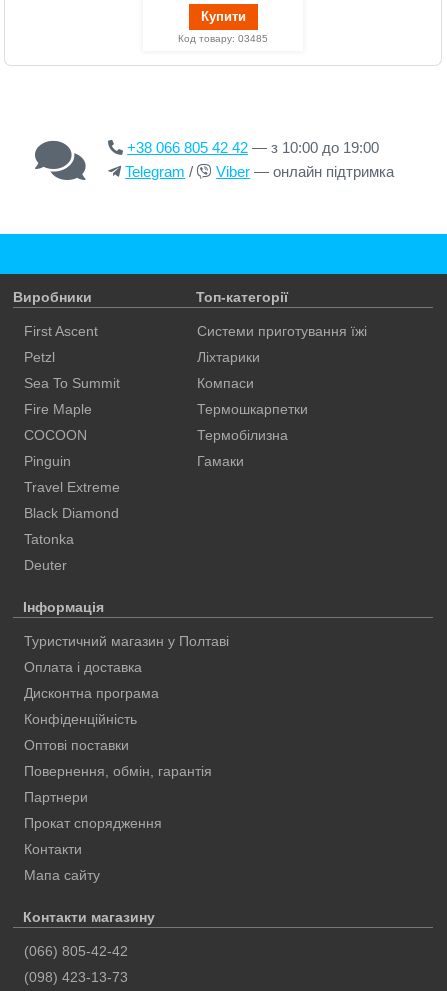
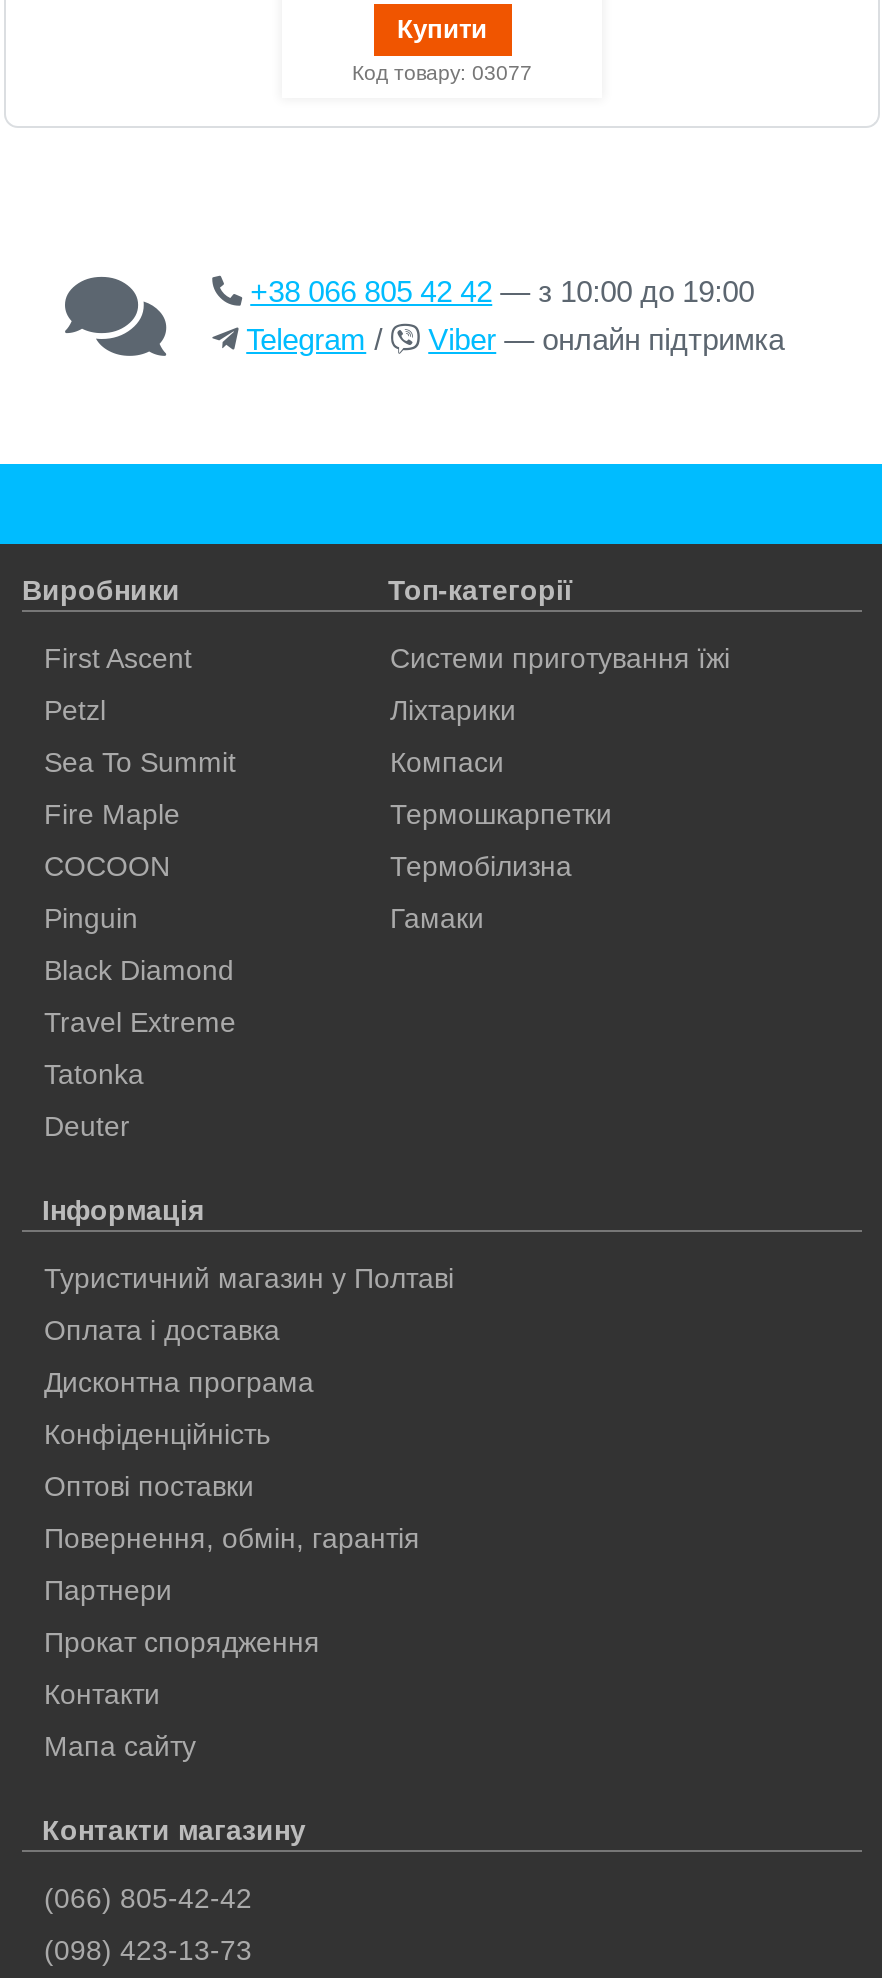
- Код товару: 03485
+ Код товару: 03077

moved down: Travel Extreme

moved up: Black Diamond
